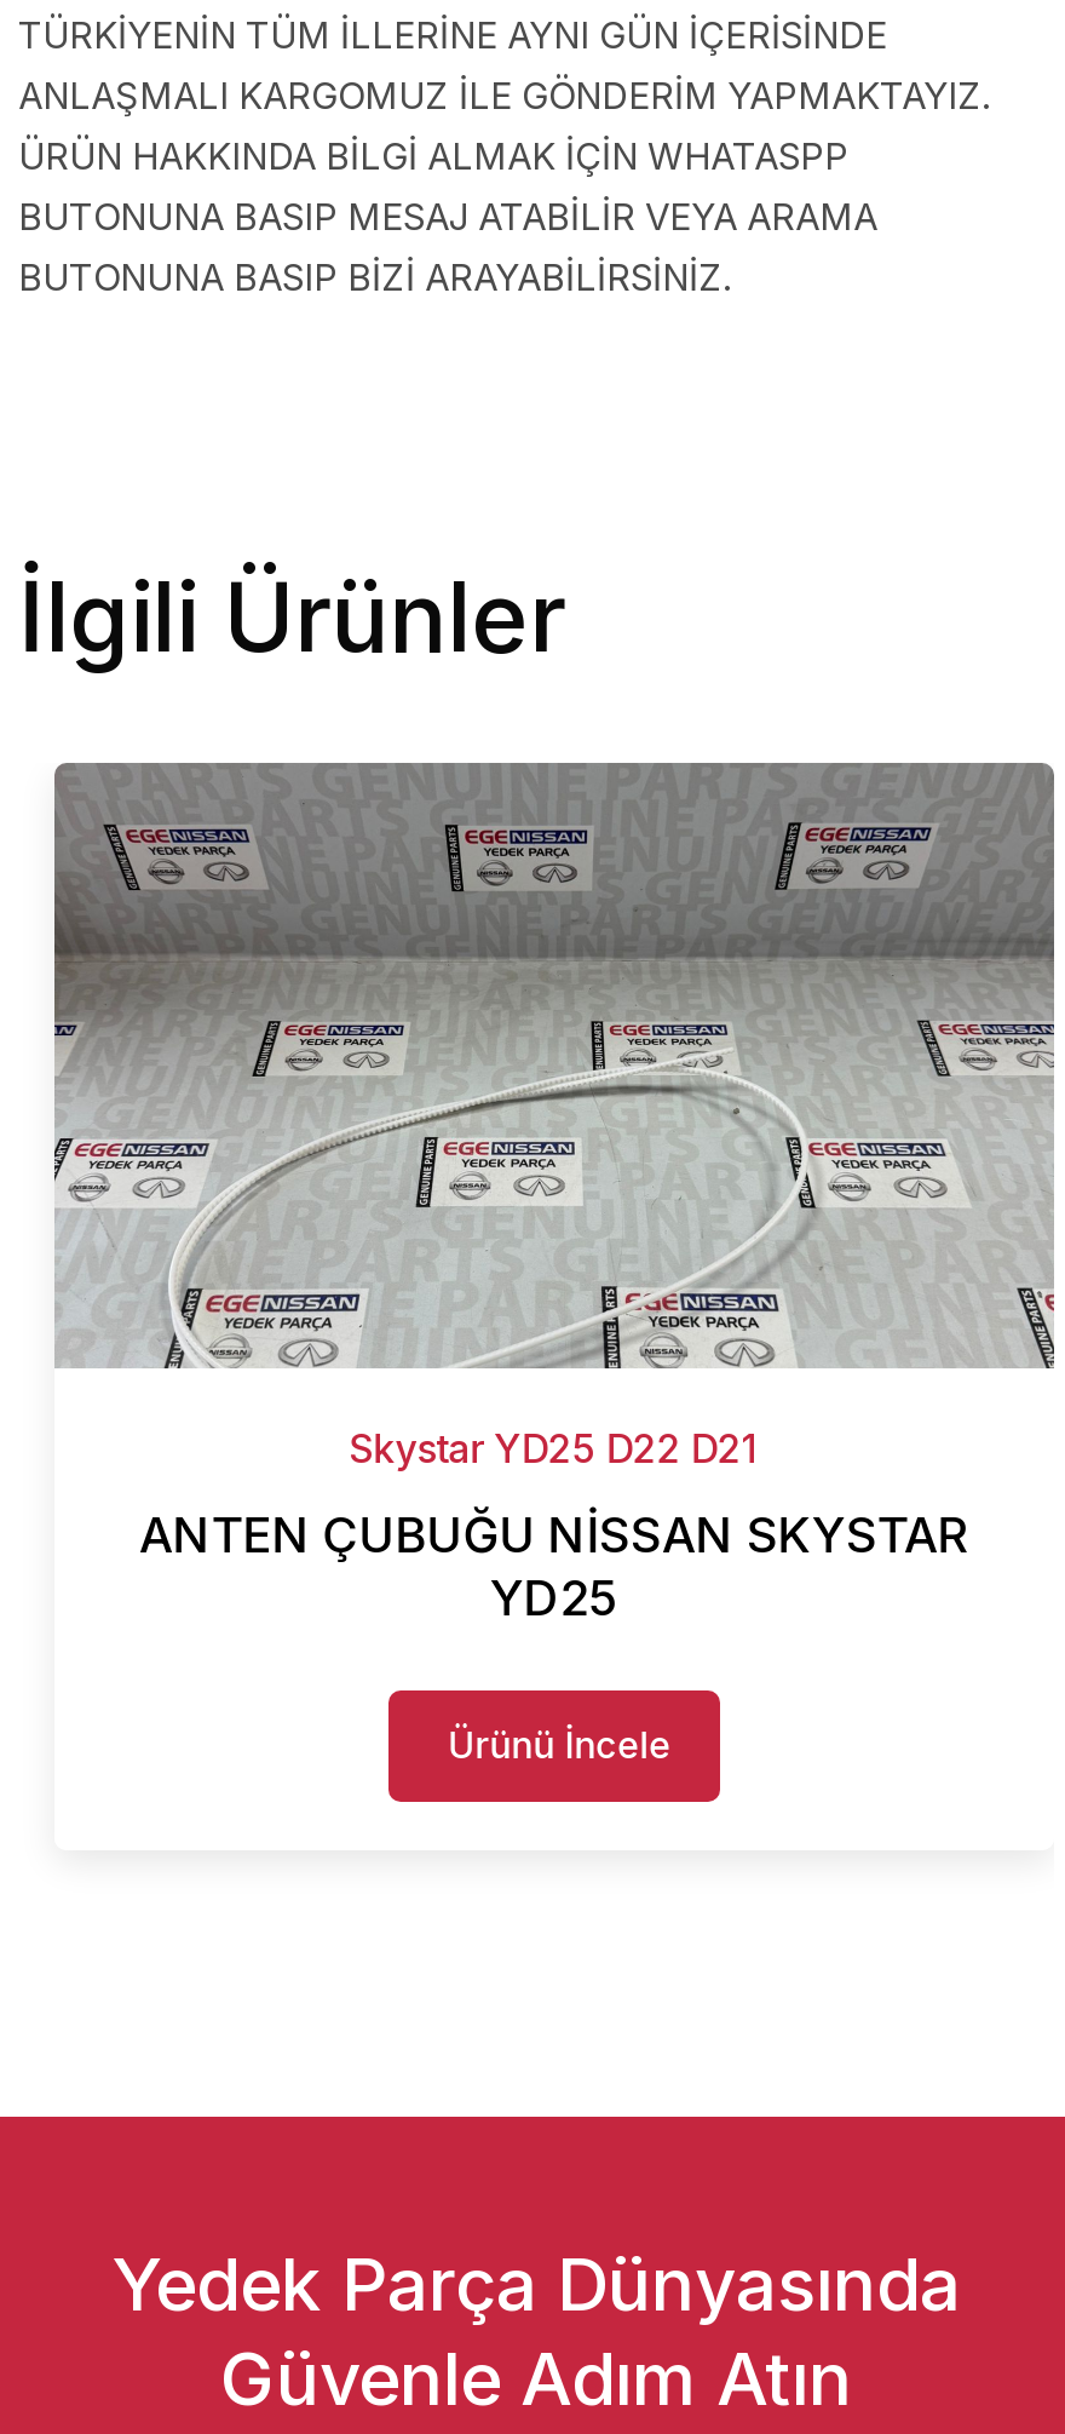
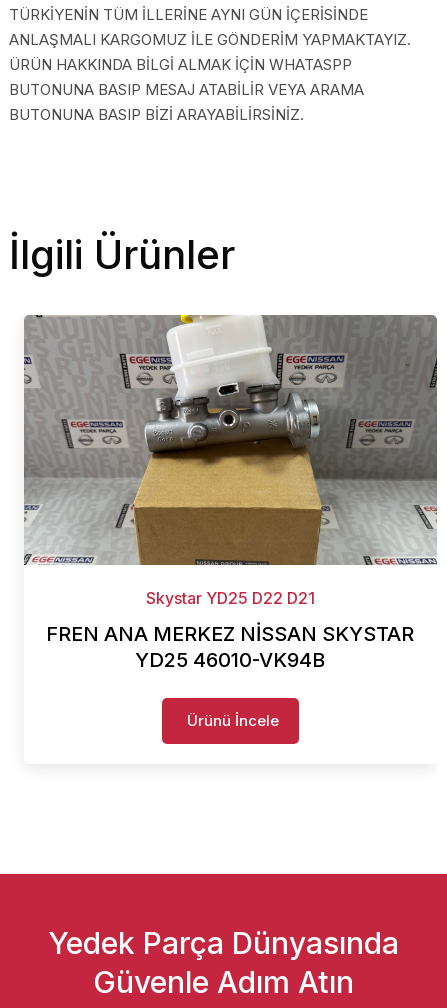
- [image]
+ [image]

- ANTEN ÇUBUĞU NİSSAN SKYSTAR
- YD25
+ FREN ANA MERKEZ NİSSAN SKYSTAR
+ YD25 46010-VK94B
